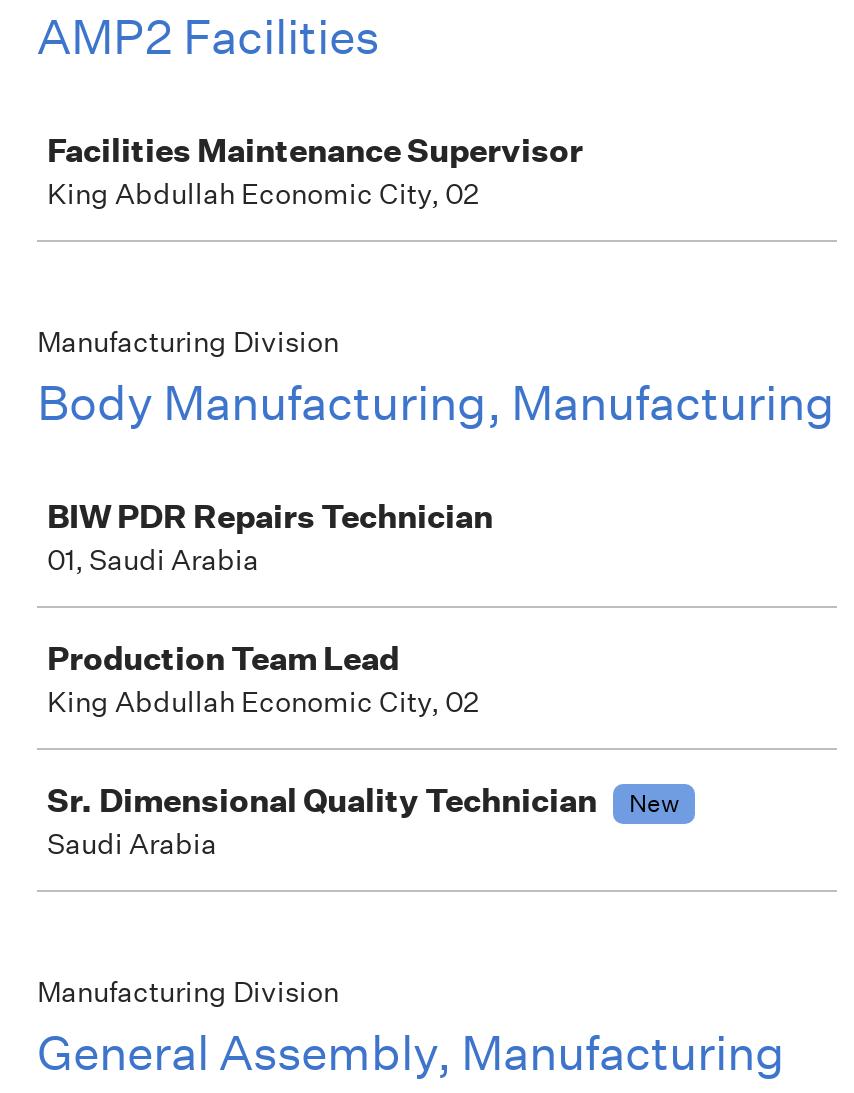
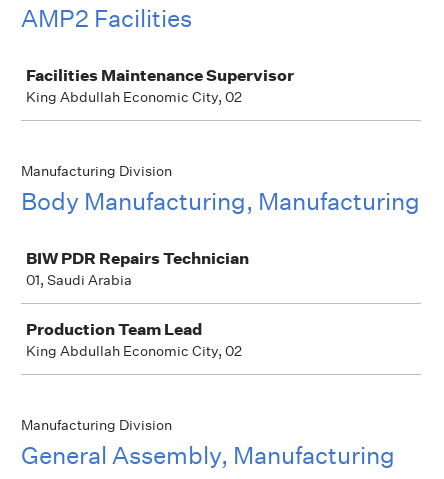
- Sr. Dimensional Quality Technician
- New
- Saudi Arabia
